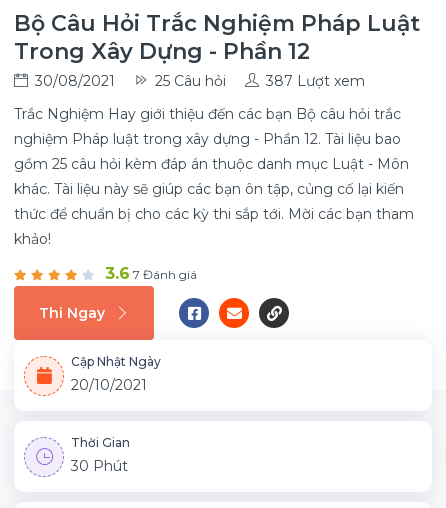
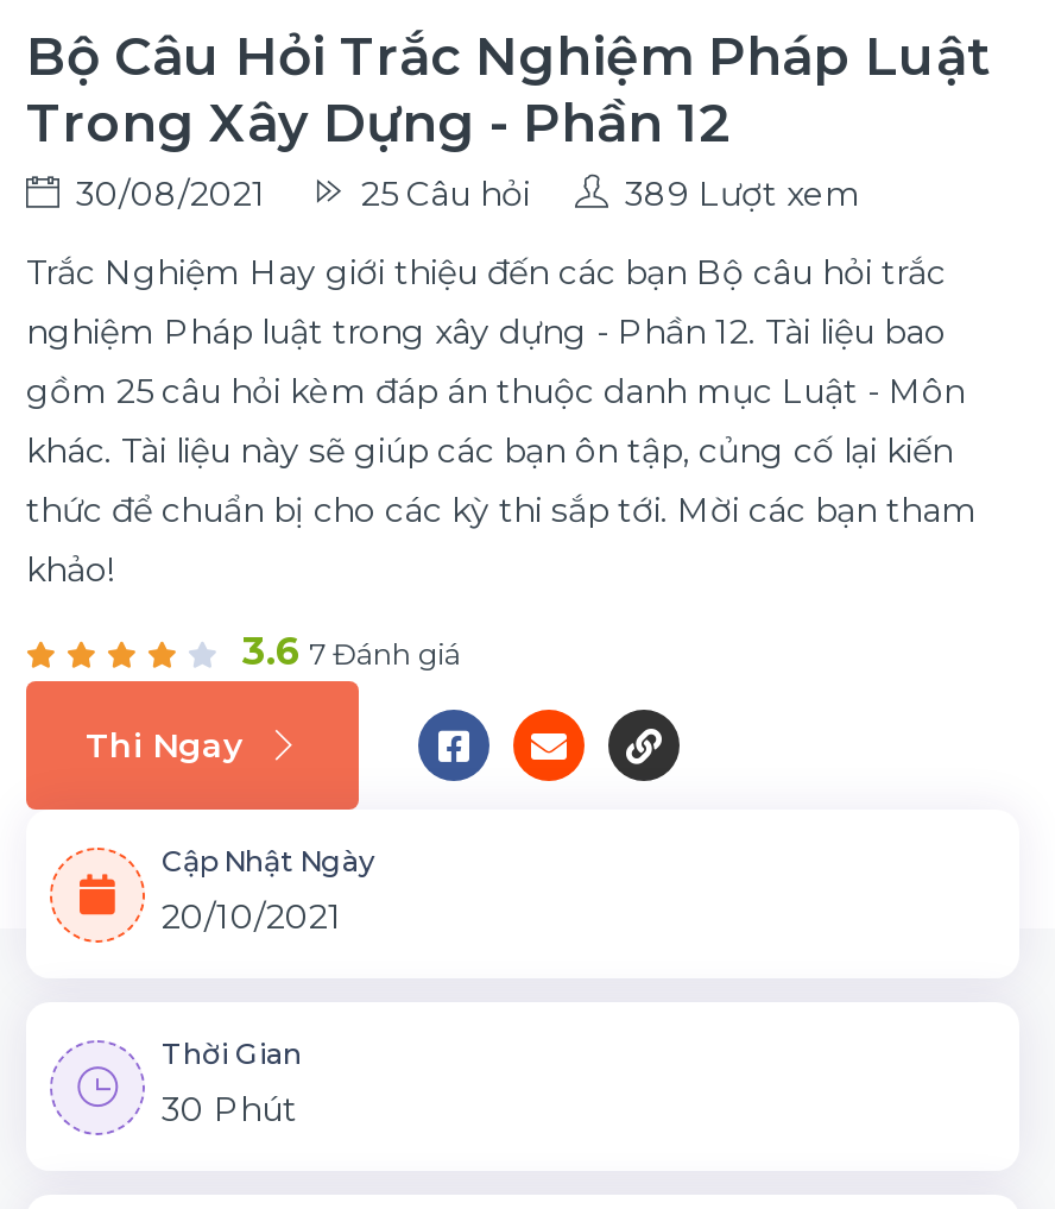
- 387 Lượt xem
+ 389 Lượt xem
